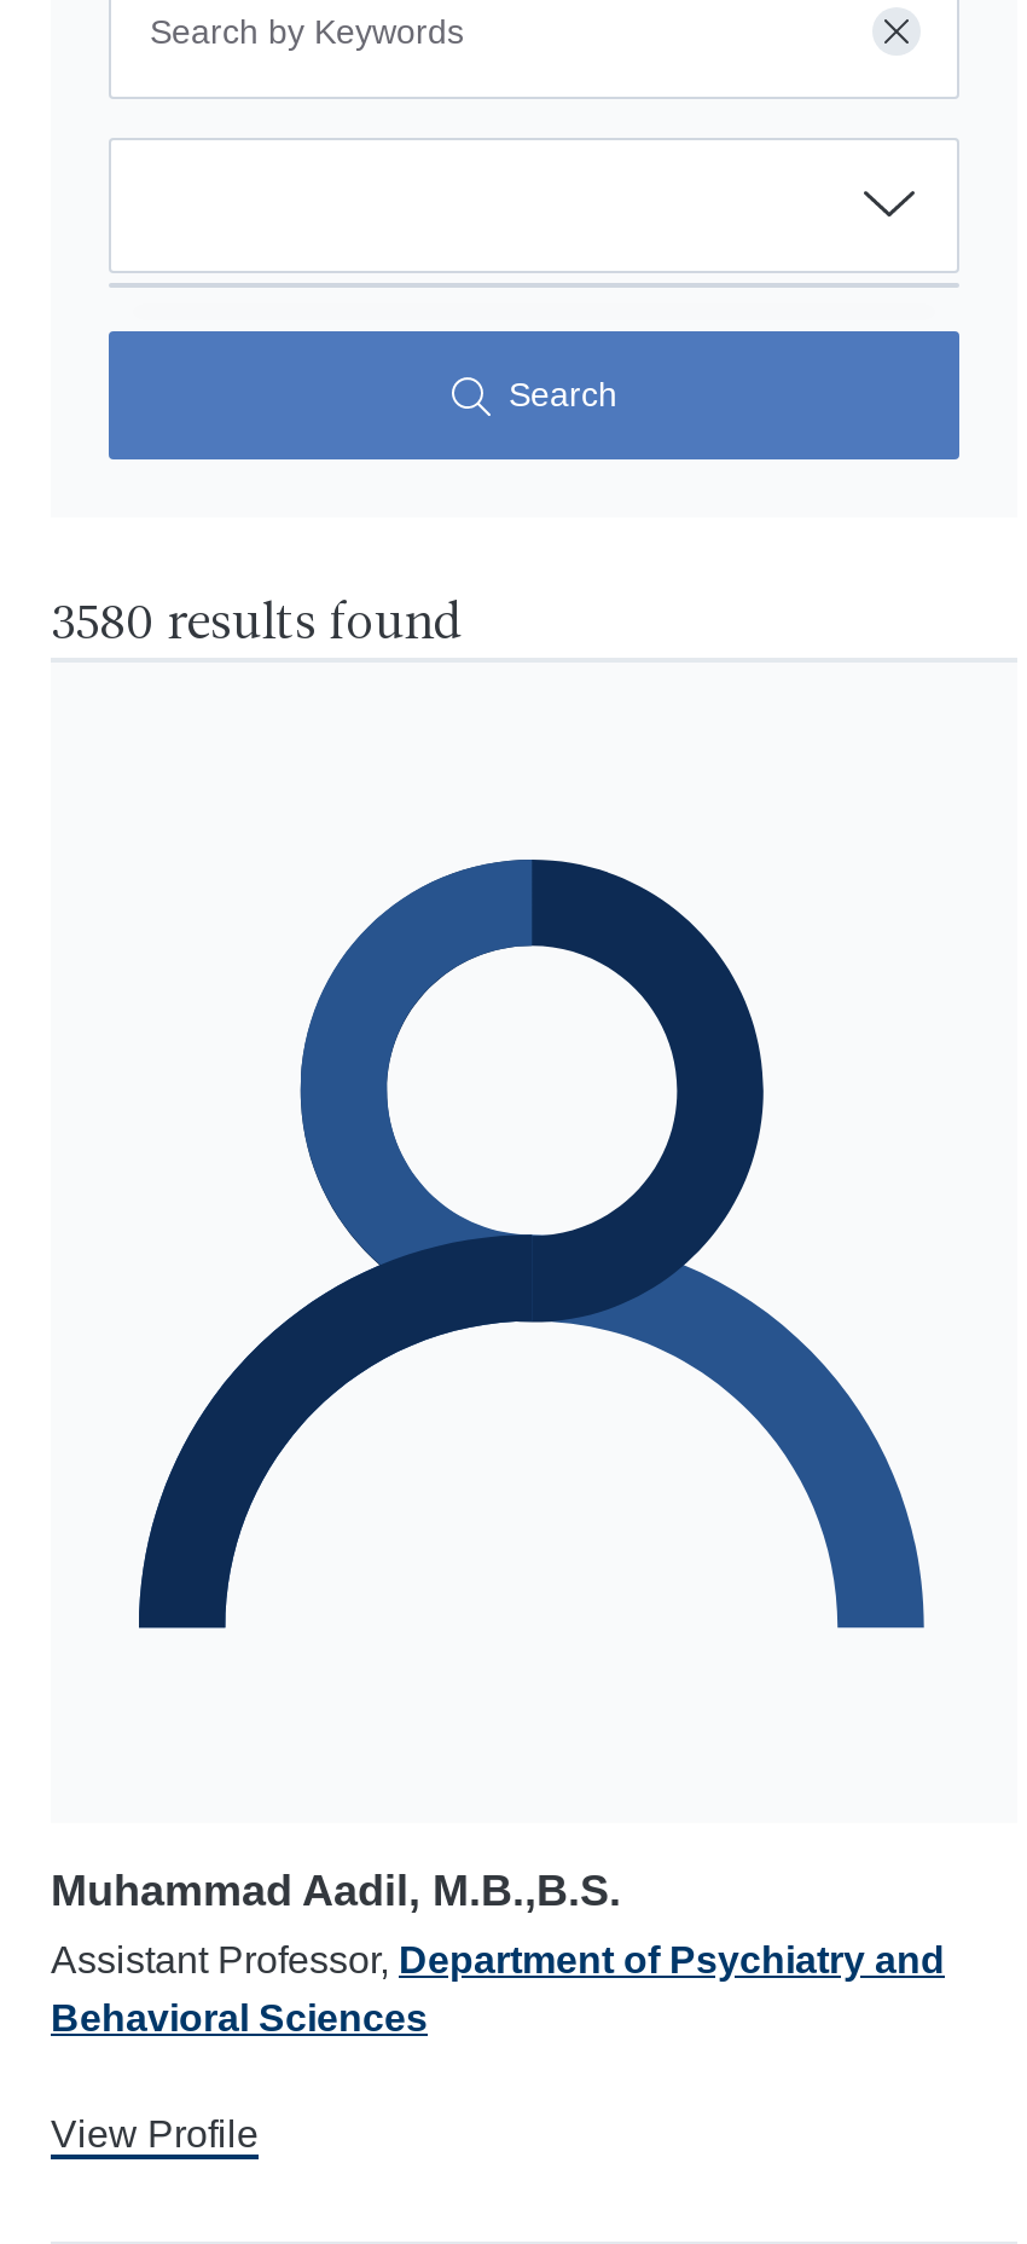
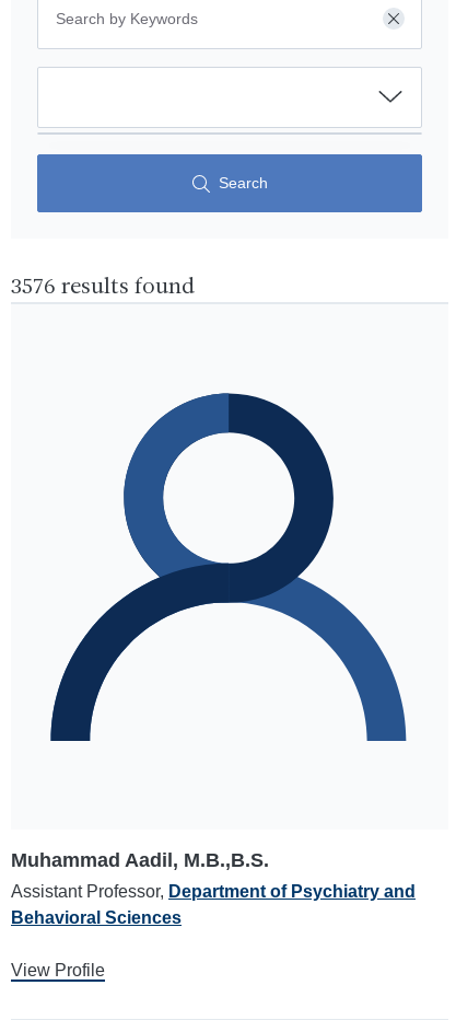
- 3580 results found
+ 3576 results found
